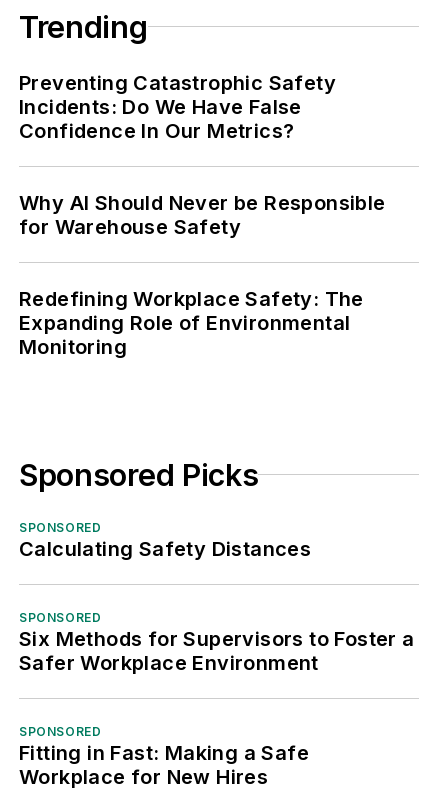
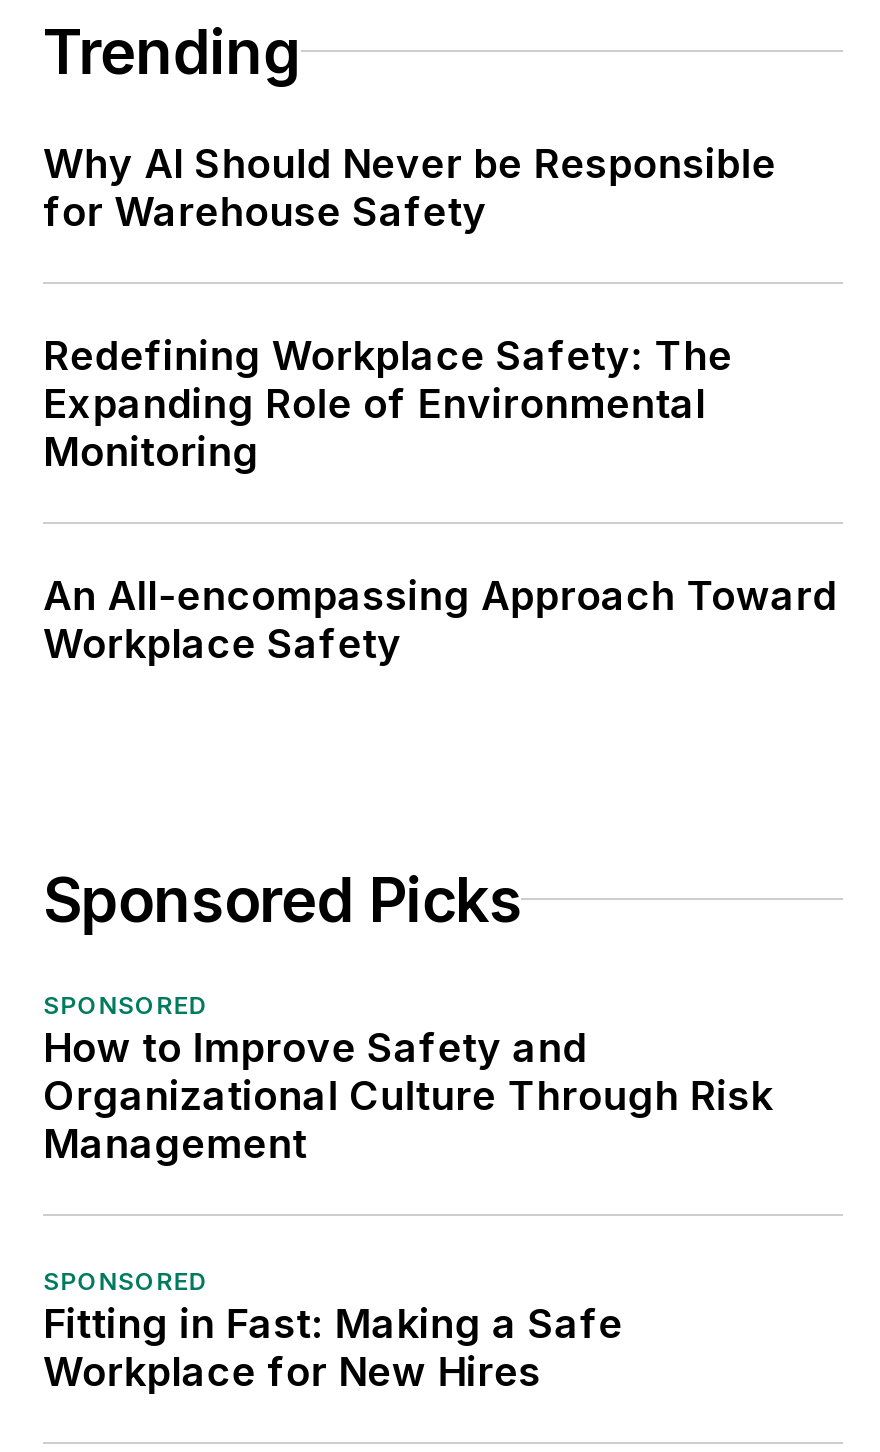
- Preventing Catastrophic Safety
- Incidents: Do We Have False
- Confidence In Our Metrics?

moved up: Why AI Should Never be Responsible | for Warehouse Safety | Redefining Workplace Safety: The | Expanding Role of Environmental | Monitoring

+ An All-encompassing Approach Toward
+ Workplace Safety

- Calculating Safety Distances
- SPONSORED
- Six Methods for Supervisors to Foster a
- Safer Workplace Environment
+ How to Improve Safety and
+ Organizational Culture Through Risk
+ Management
